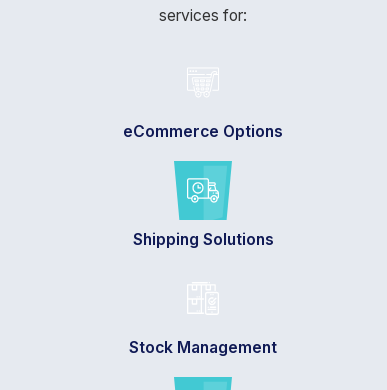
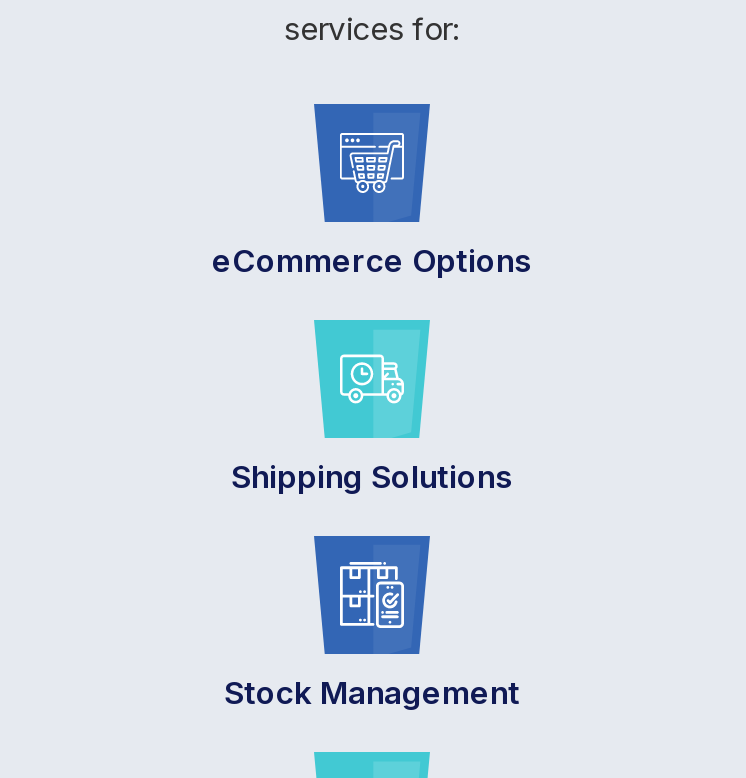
+ [image]

+ [image]
